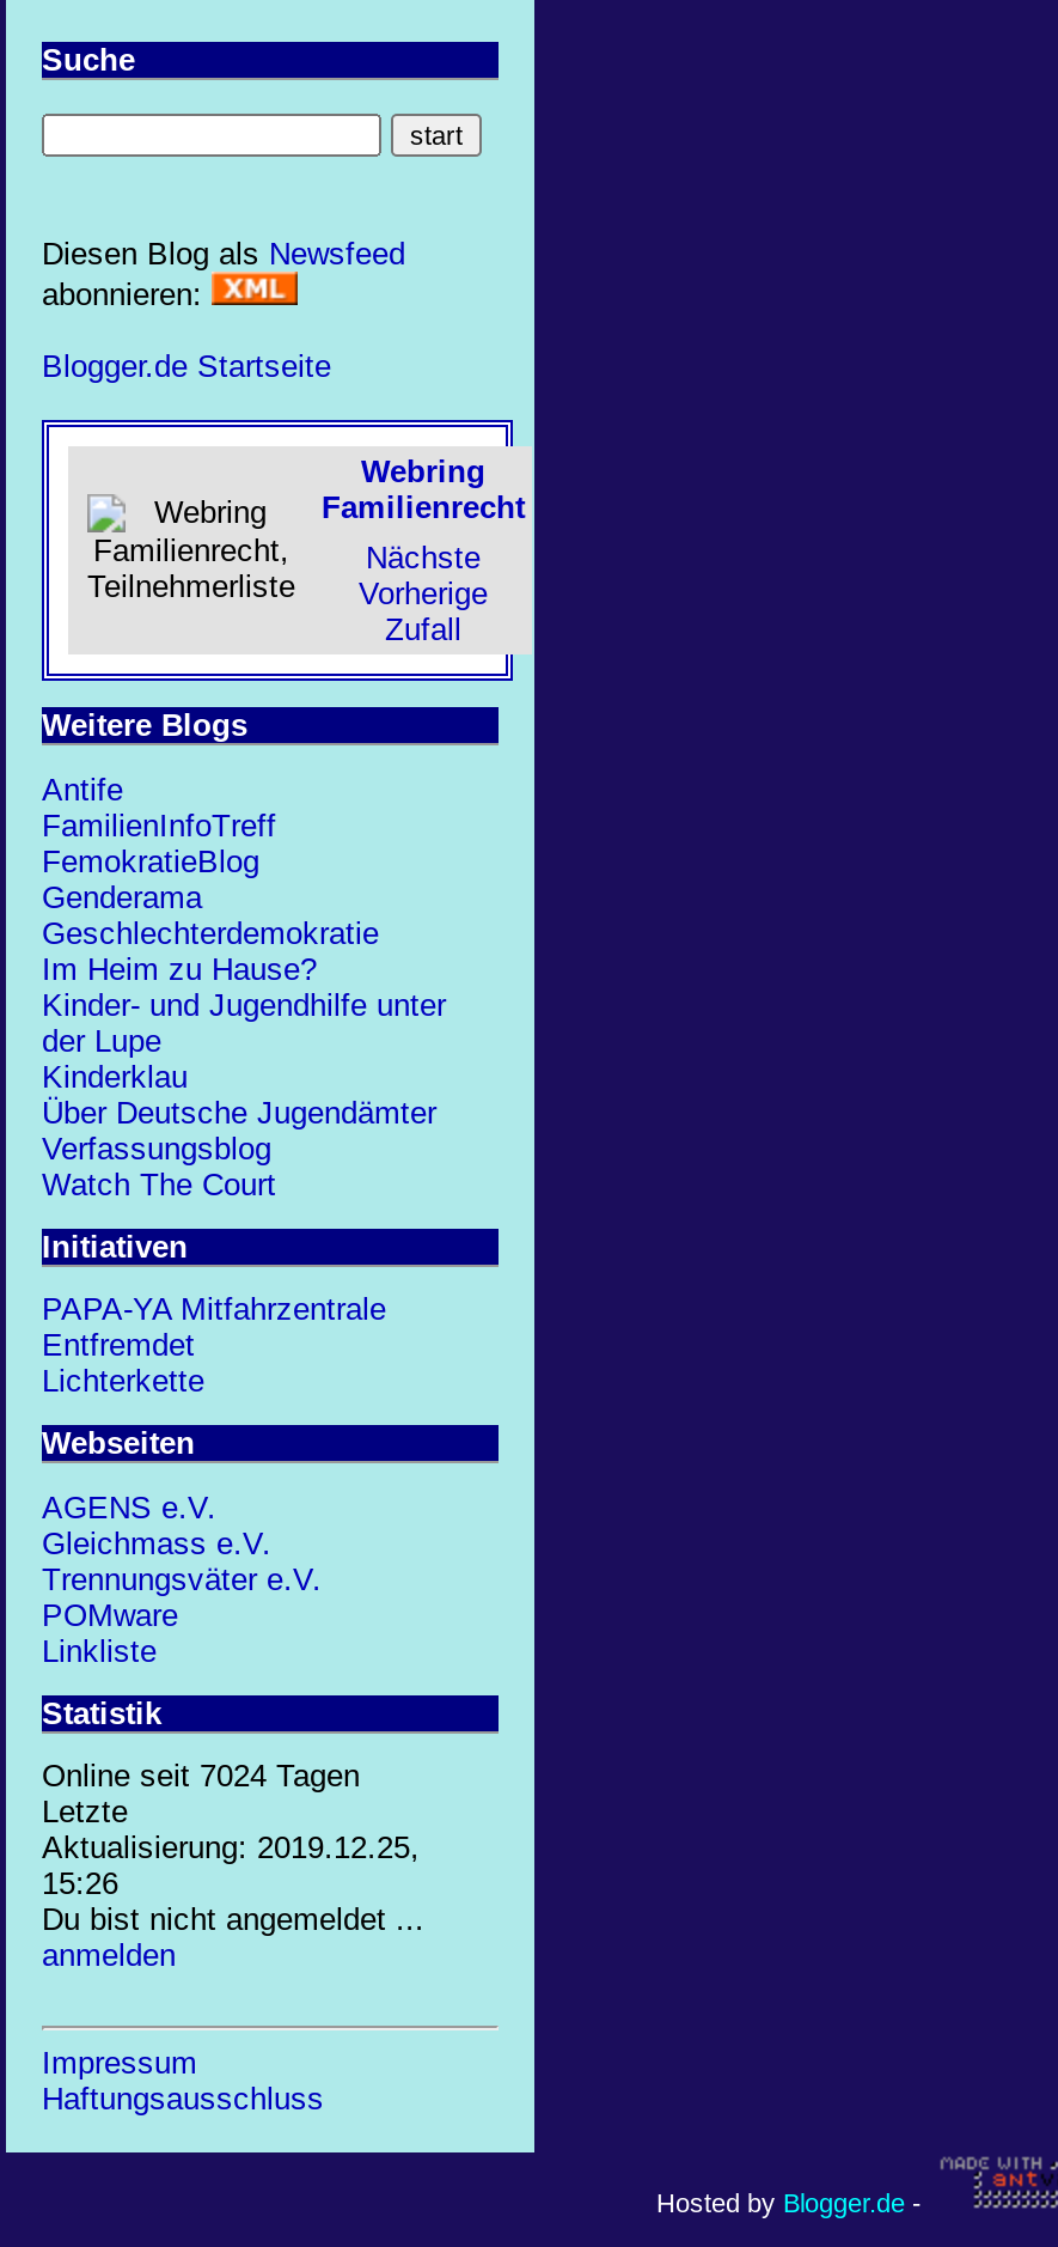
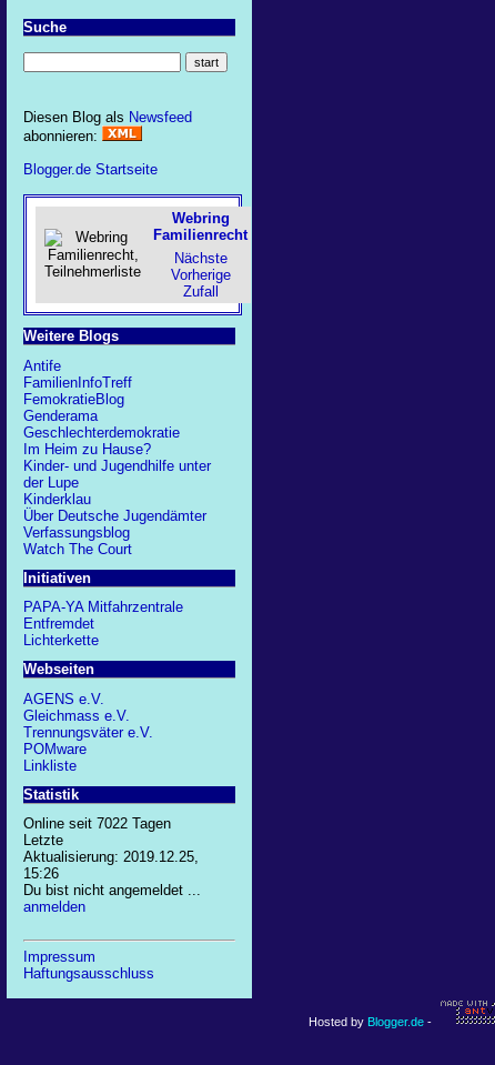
- Online seit 7024 Tagen
+ Online seit 7022 Tagen
